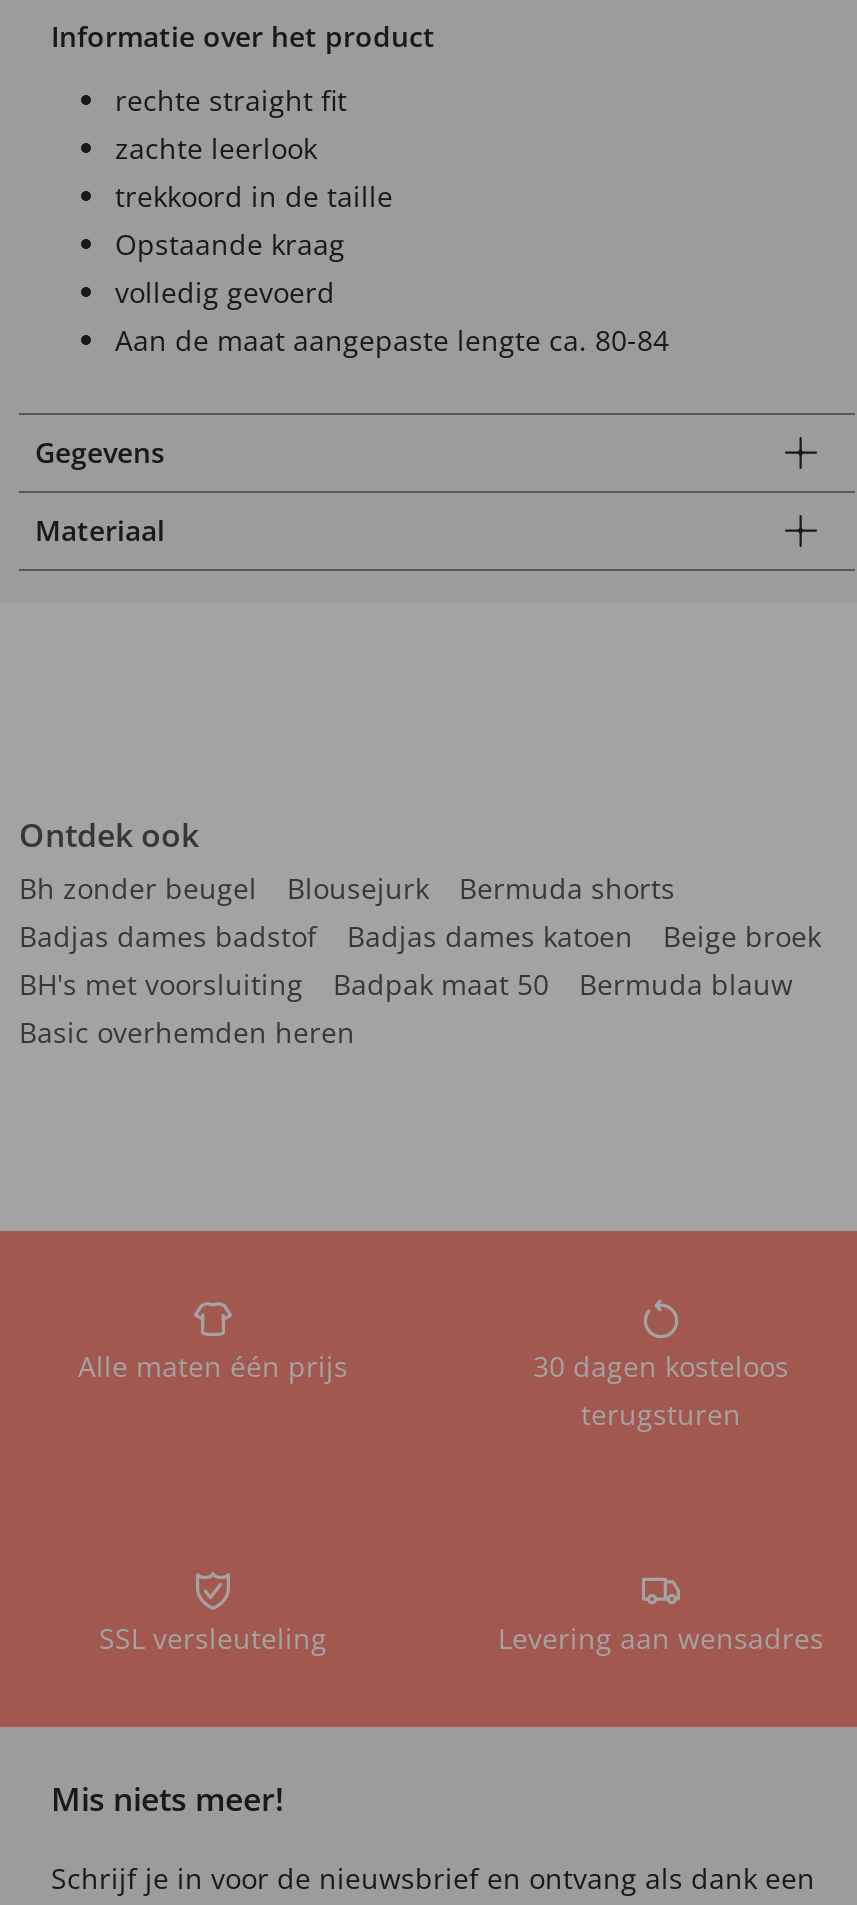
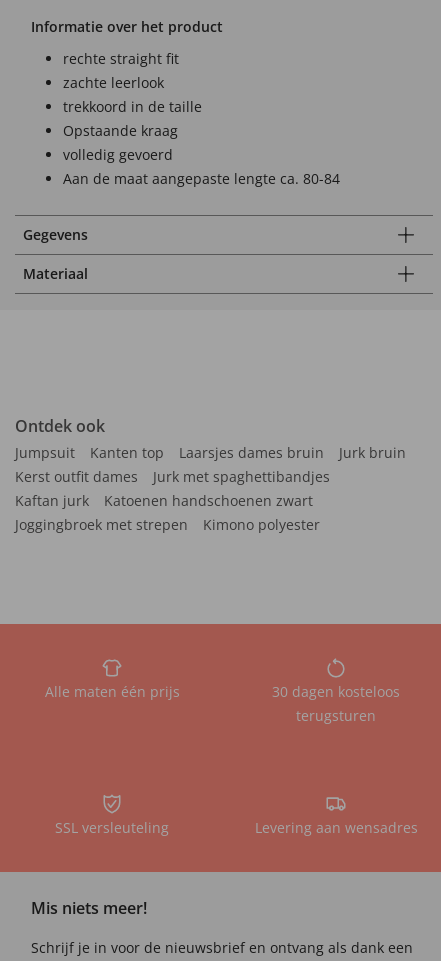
- Bh zonder beugel
- Blousejurk
- Bermuda shorts
- Badjas dames badstof
- Badjas dames katoen
- Beige broek
- BH's met voorsluiting
- Badpak maat 50
- Bermuda blauw
- Basic overhemden heren
+ Jumpsuit
+ Kanten top
+ Laarsjes dames bruin
+ Jurk bruin
+ Kerst outfit dames
+ Jurk met spaghettibandjes
+ Kaftan jurk
+ Katoenen handschoenen zwart
+ Joggingbroek met strepen
+ Kimono polyester
